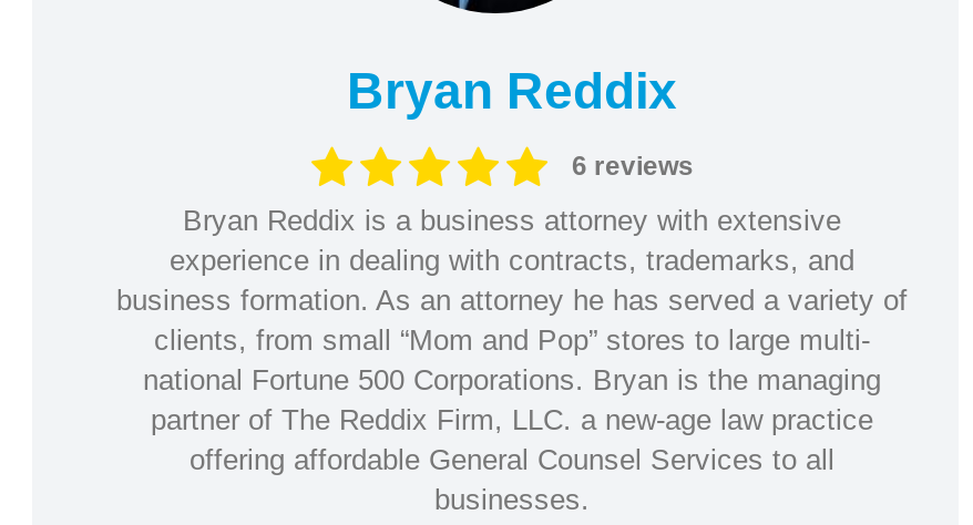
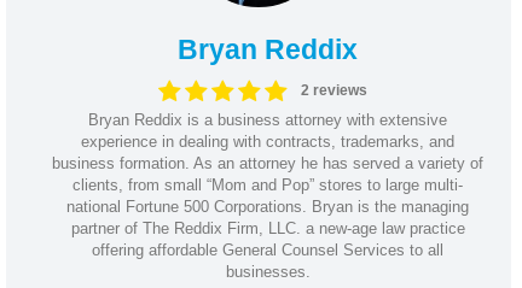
- 6 reviews
+ 2 reviews
